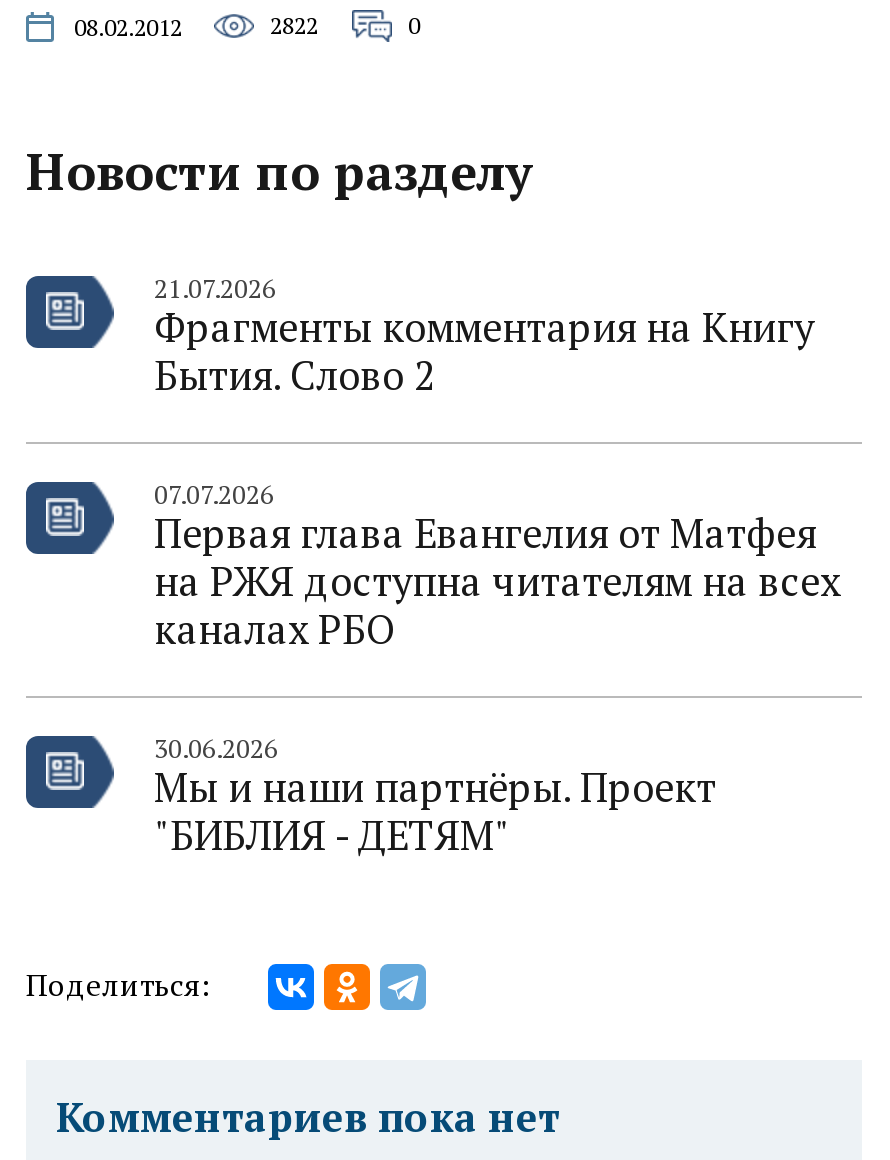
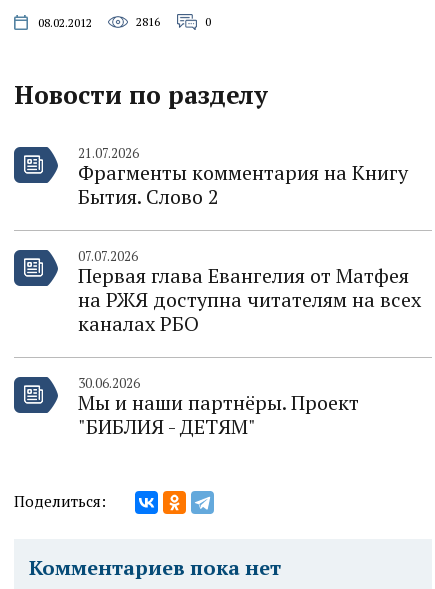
- 2822
+ 2816
